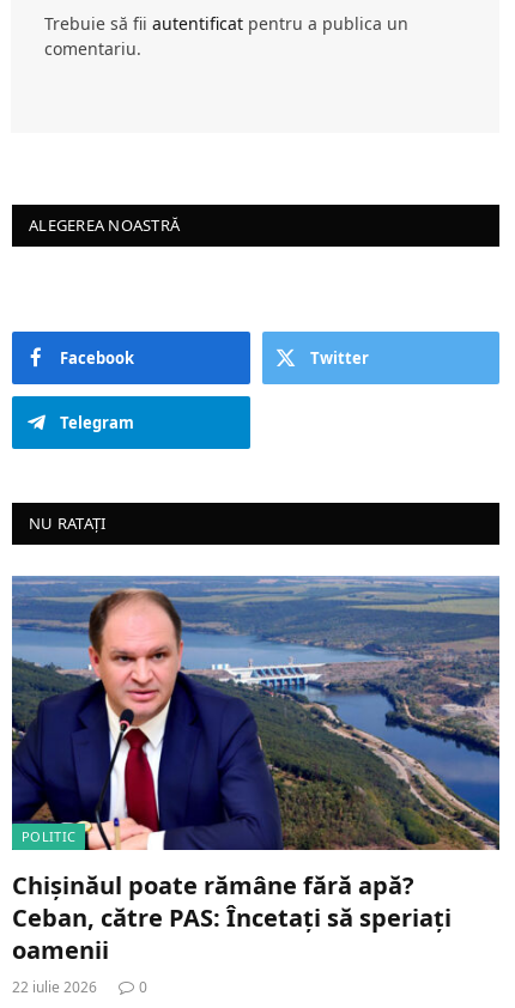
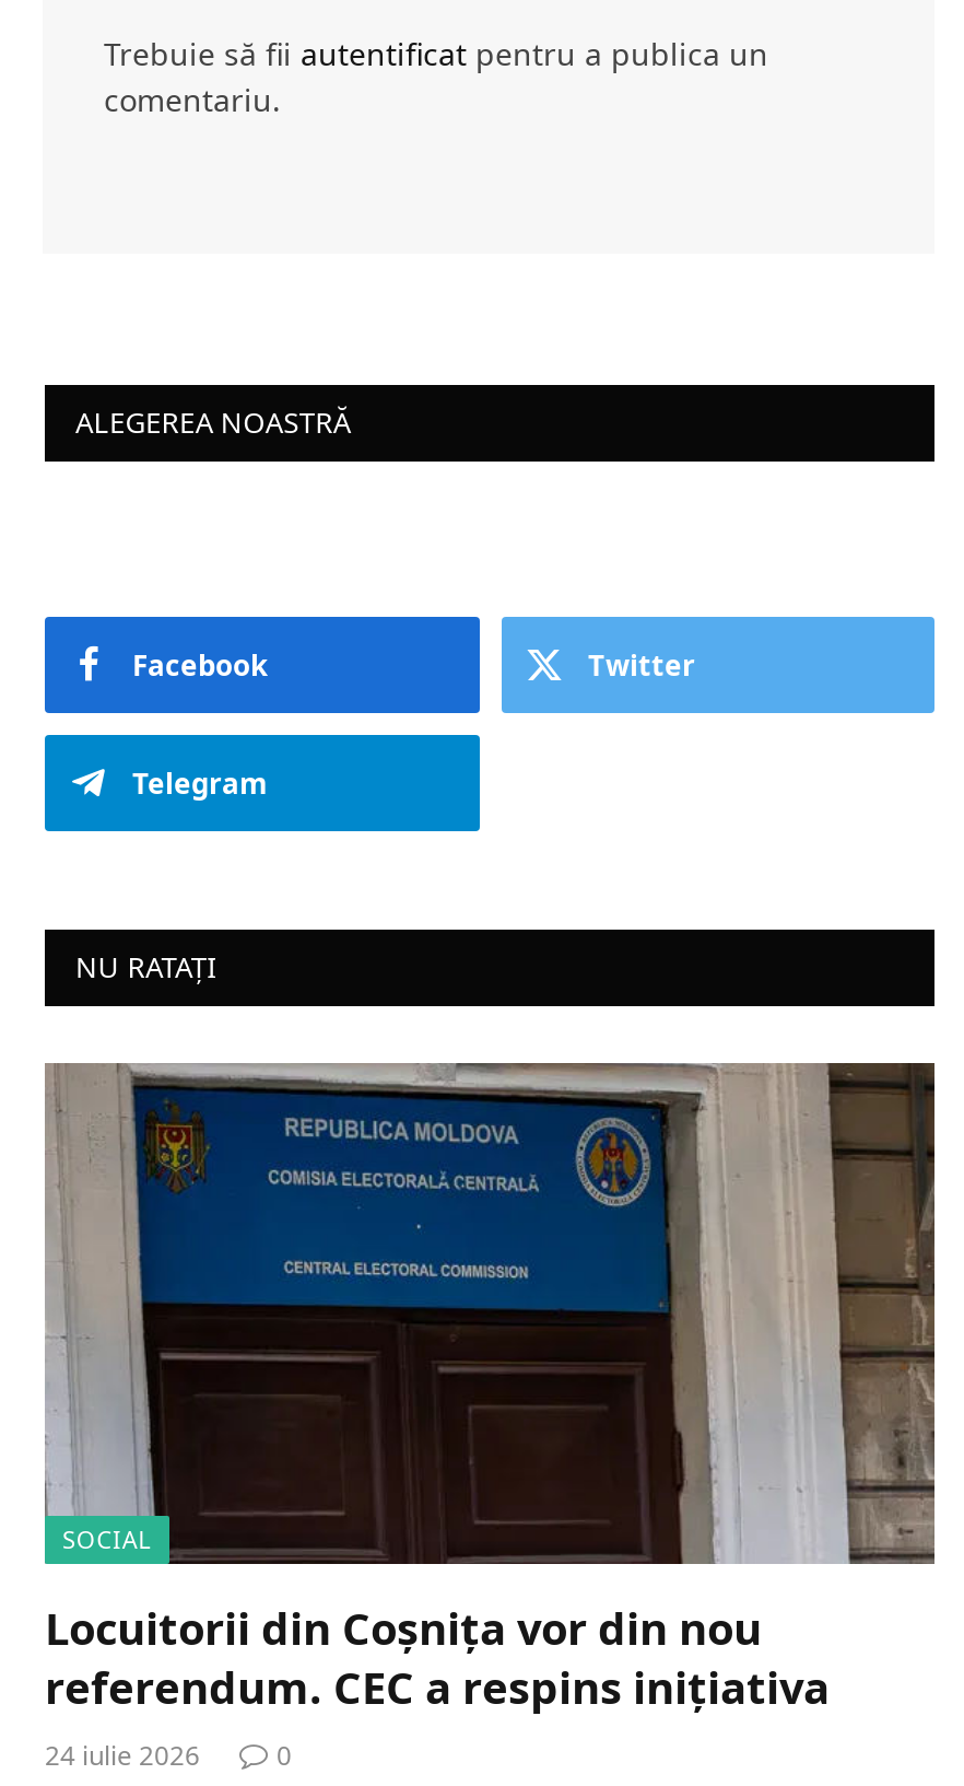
- [image]
- POLITIC
+ [image]
+ SOCIAL

- Chișinăul poate rămâne fără apă?
- Ceban, către PAS: Încetați să speriați
- oamenii
- 22 iulie 2026
+ Locuitorii din Coșnița vor din nou
+ referendum. CEC a respins inițiativa
+ 24 iulie 2026
